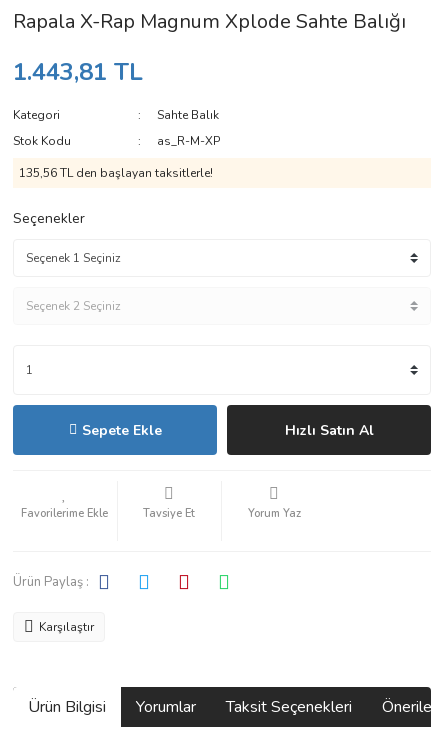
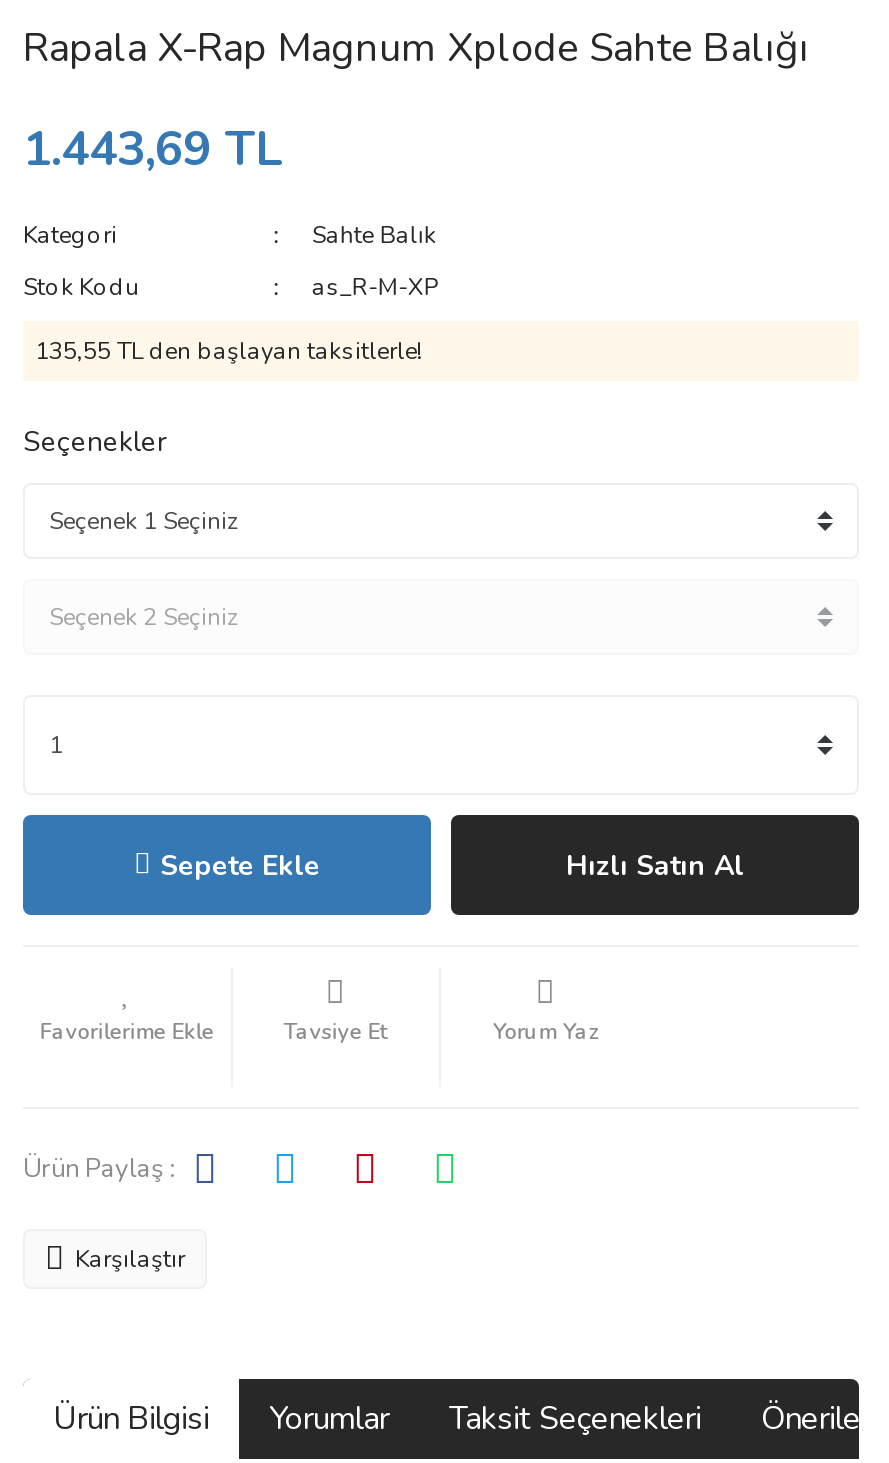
- 1.443,81 TL
+ 1.443,69 TL

- 135,56 TL den başlayan taksitlerle!
+ 135,55 TL den başlayan taksitlerle!
